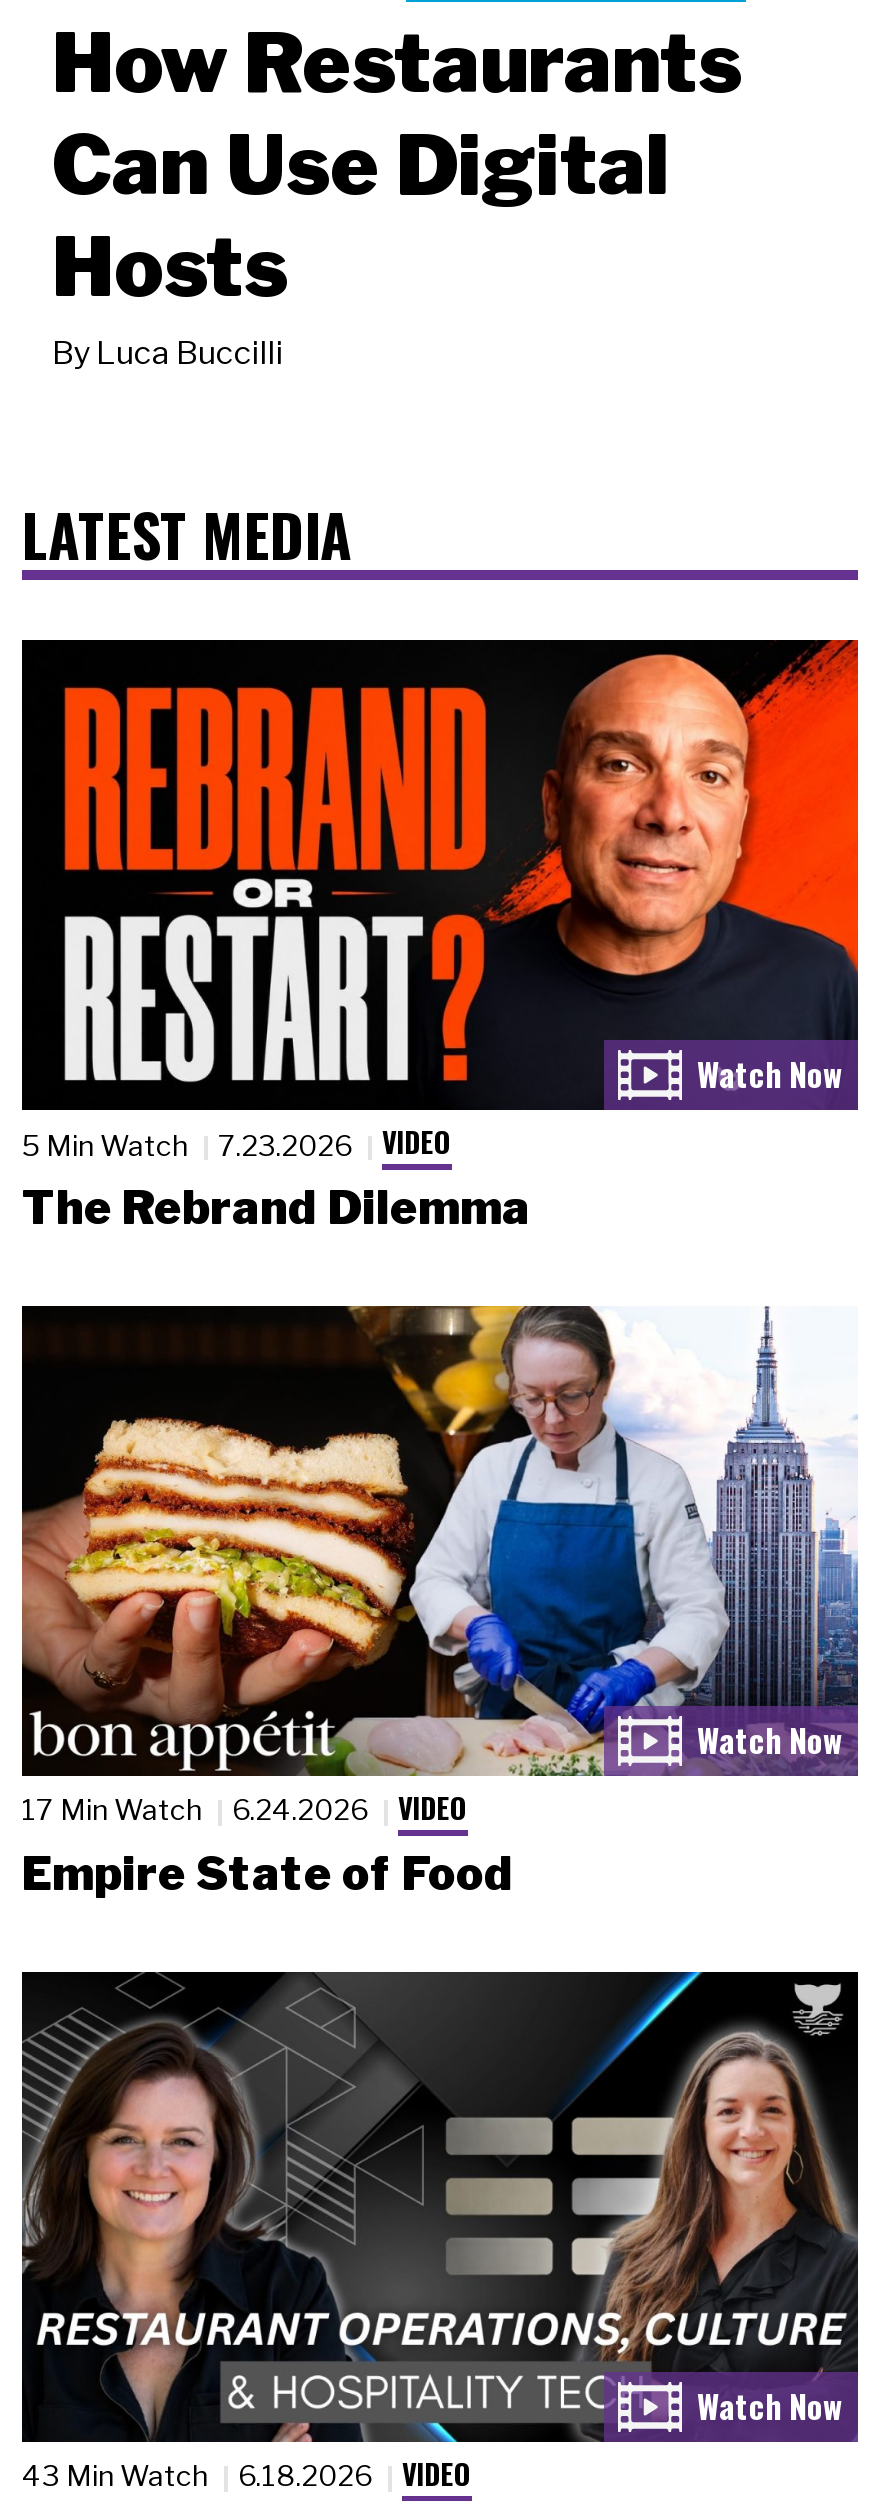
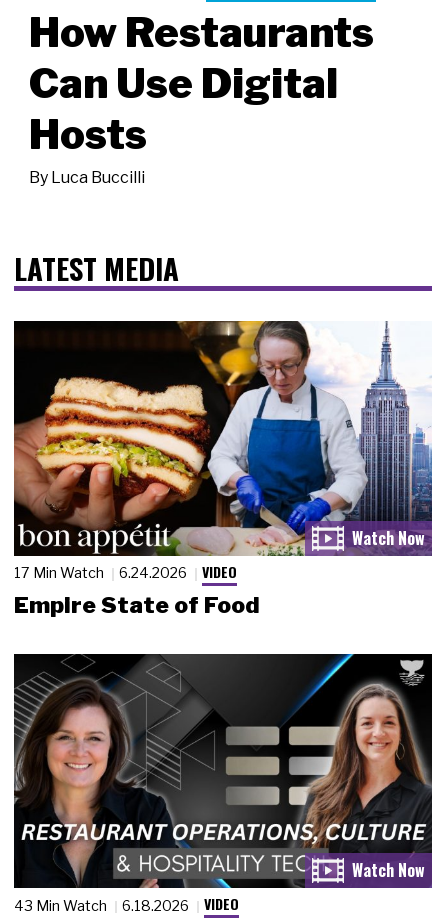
- [image]
- 5 Min Watch
- 7.23.2026
- VIDEO
- The Rebrand Dilemma
